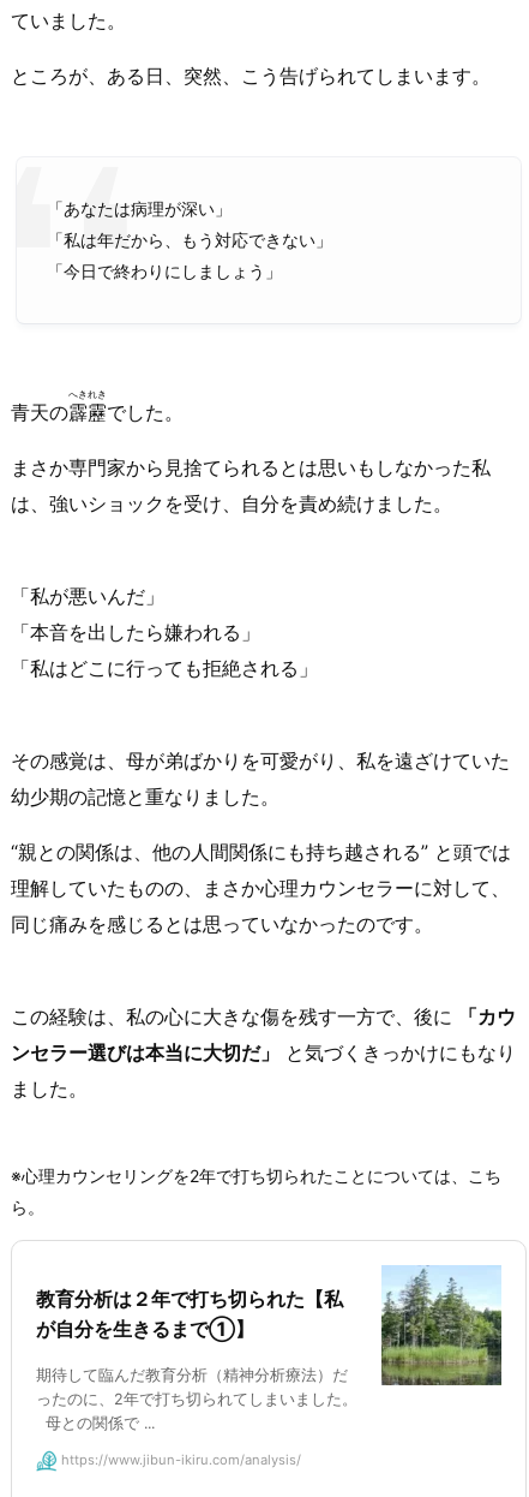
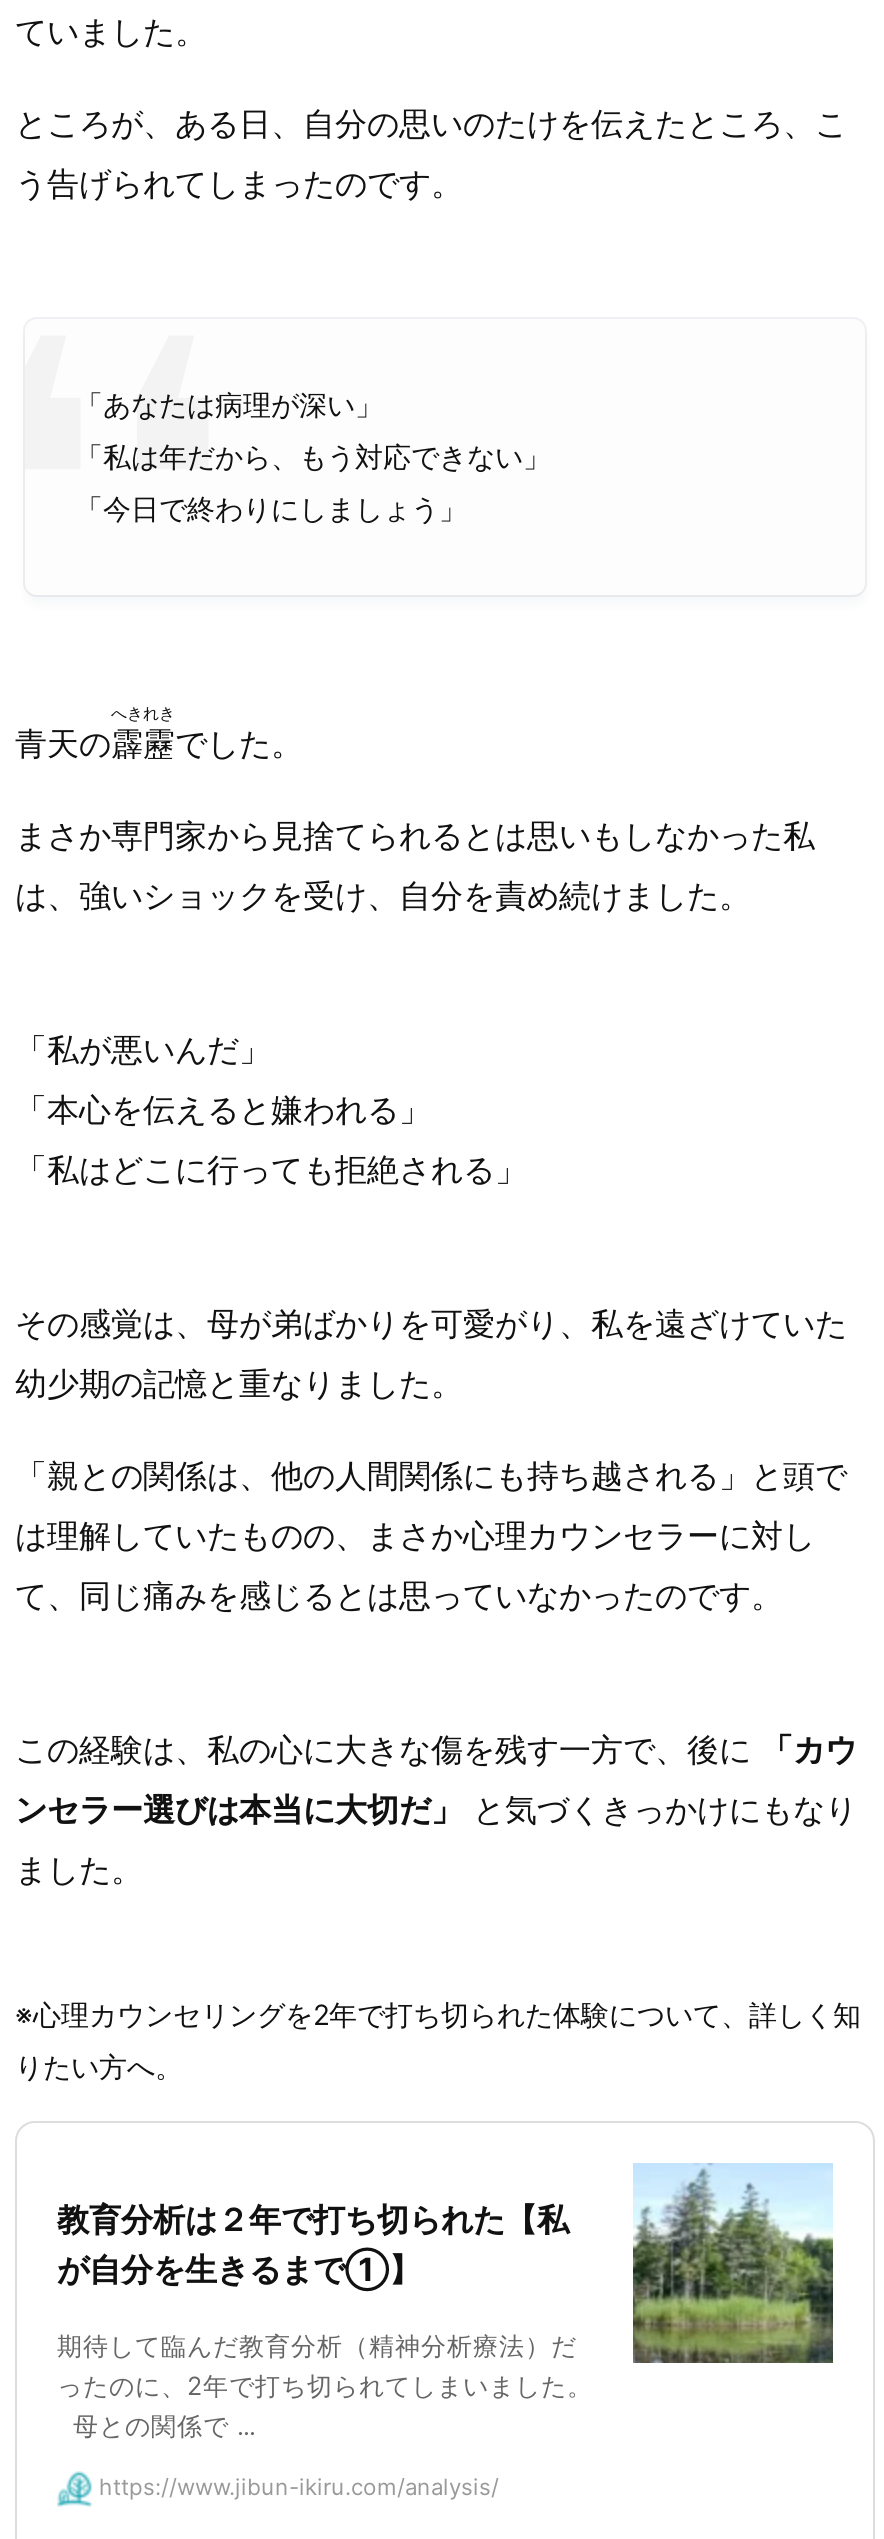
- ところが、ある日、突然、こう告げられてしまいます。
+ ところが、ある日、自分の思いのたけを伝えたところ、こ
+ う告げられてしまったのです。

- 「本音を出したら嫌われる」
+ 「本心を伝えると嫌われる」

- “親との関係は、他の人間関係にも持ち越される” と頭では
+ 「親との関係は、他の人間関係にも持ち越される」と頭で

- 理解していたものの、まさか心理カウンセラーに対して、
+ は理解していたものの、まさか心理カウンセラーに対し

- 同じ痛みを感じるとは思っていなかったのです。
+ て、同じ痛みを感じるとは思っていなかったのです。

- ※心理カウンセリングを2年で打ち切られたことについては、こち
+ ※心理カウンセリングを2年で打ち切られた体験について、詳しく知

- ら。
+ りたい方へ。
